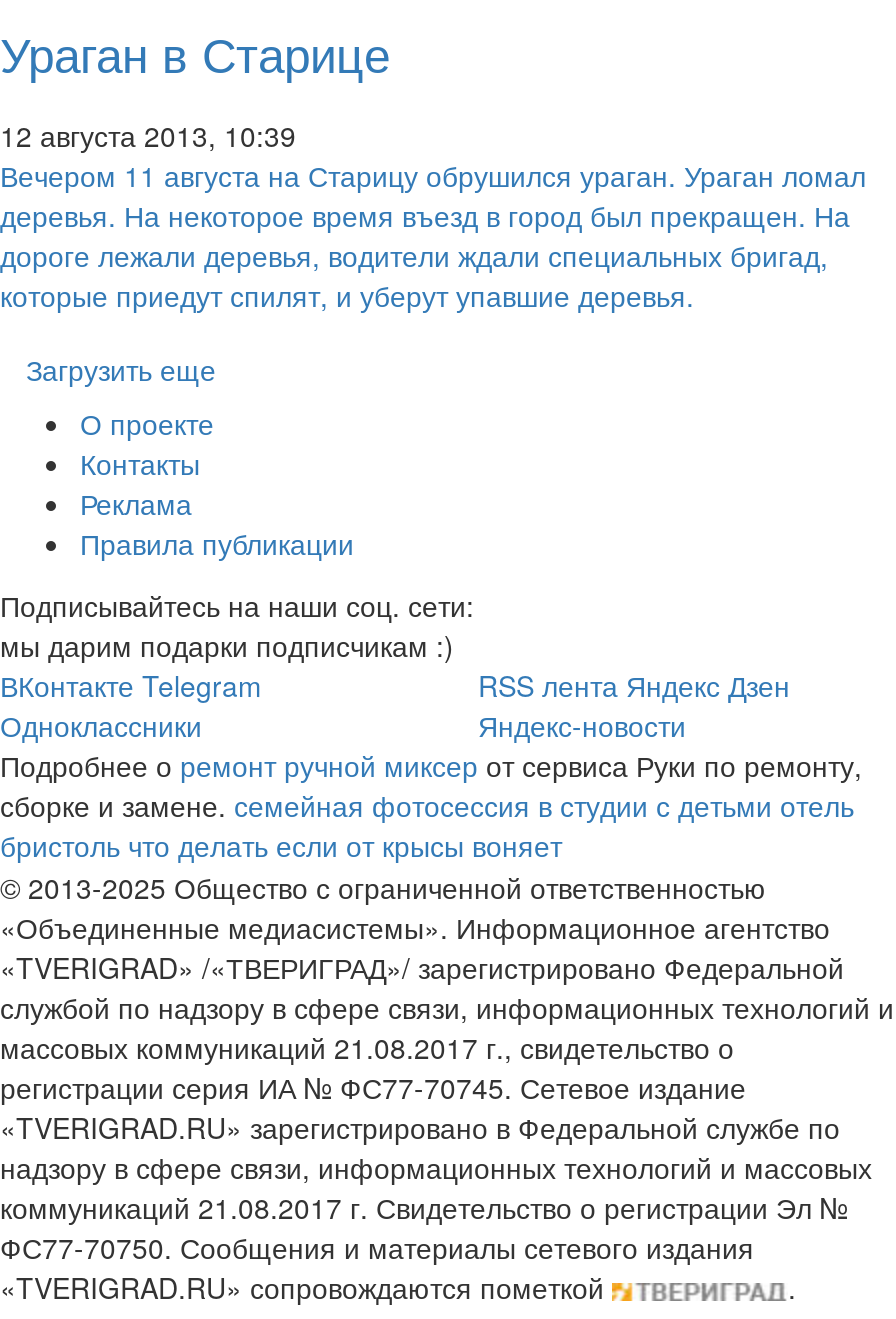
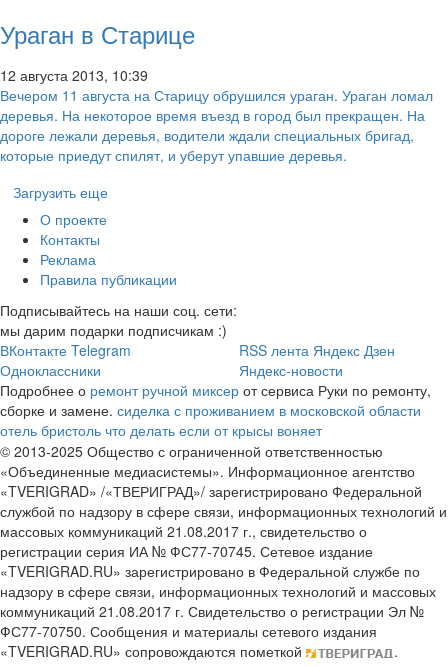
- сборке и замене. семейная фотосессия в студии с детьми отель
- бристоль что делать если от крысы воняет
+ сборке и замене. сиделка с проживанием в московской области
+ отель бристоль что делать если от крысы воняет
